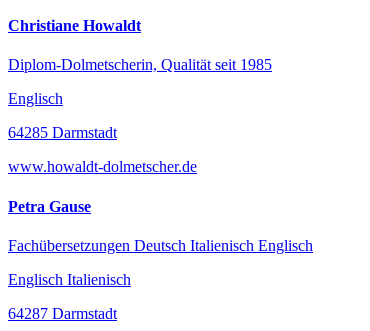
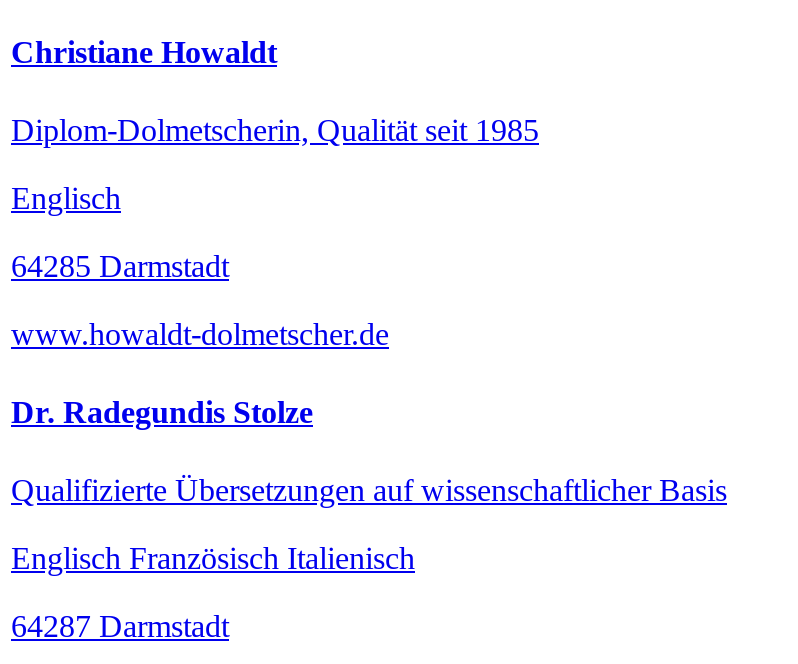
- Petra Gause
+ Dr. Radegundis Stolze

- Fachübersetzungen Deutsch Italienisch Englisch
+ Qualifizierte Übersetzungen auf wissenschaftlicher Basis

- Englisch Italienisch
+ Englisch Französisch Italienisch
